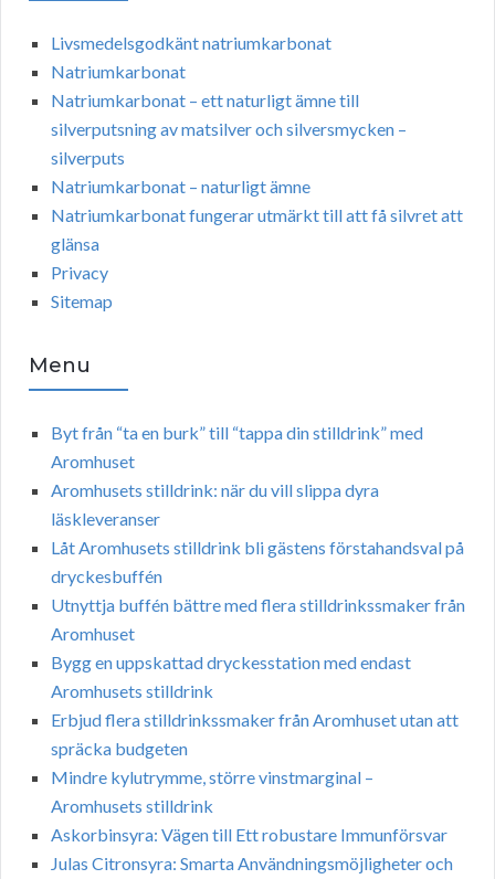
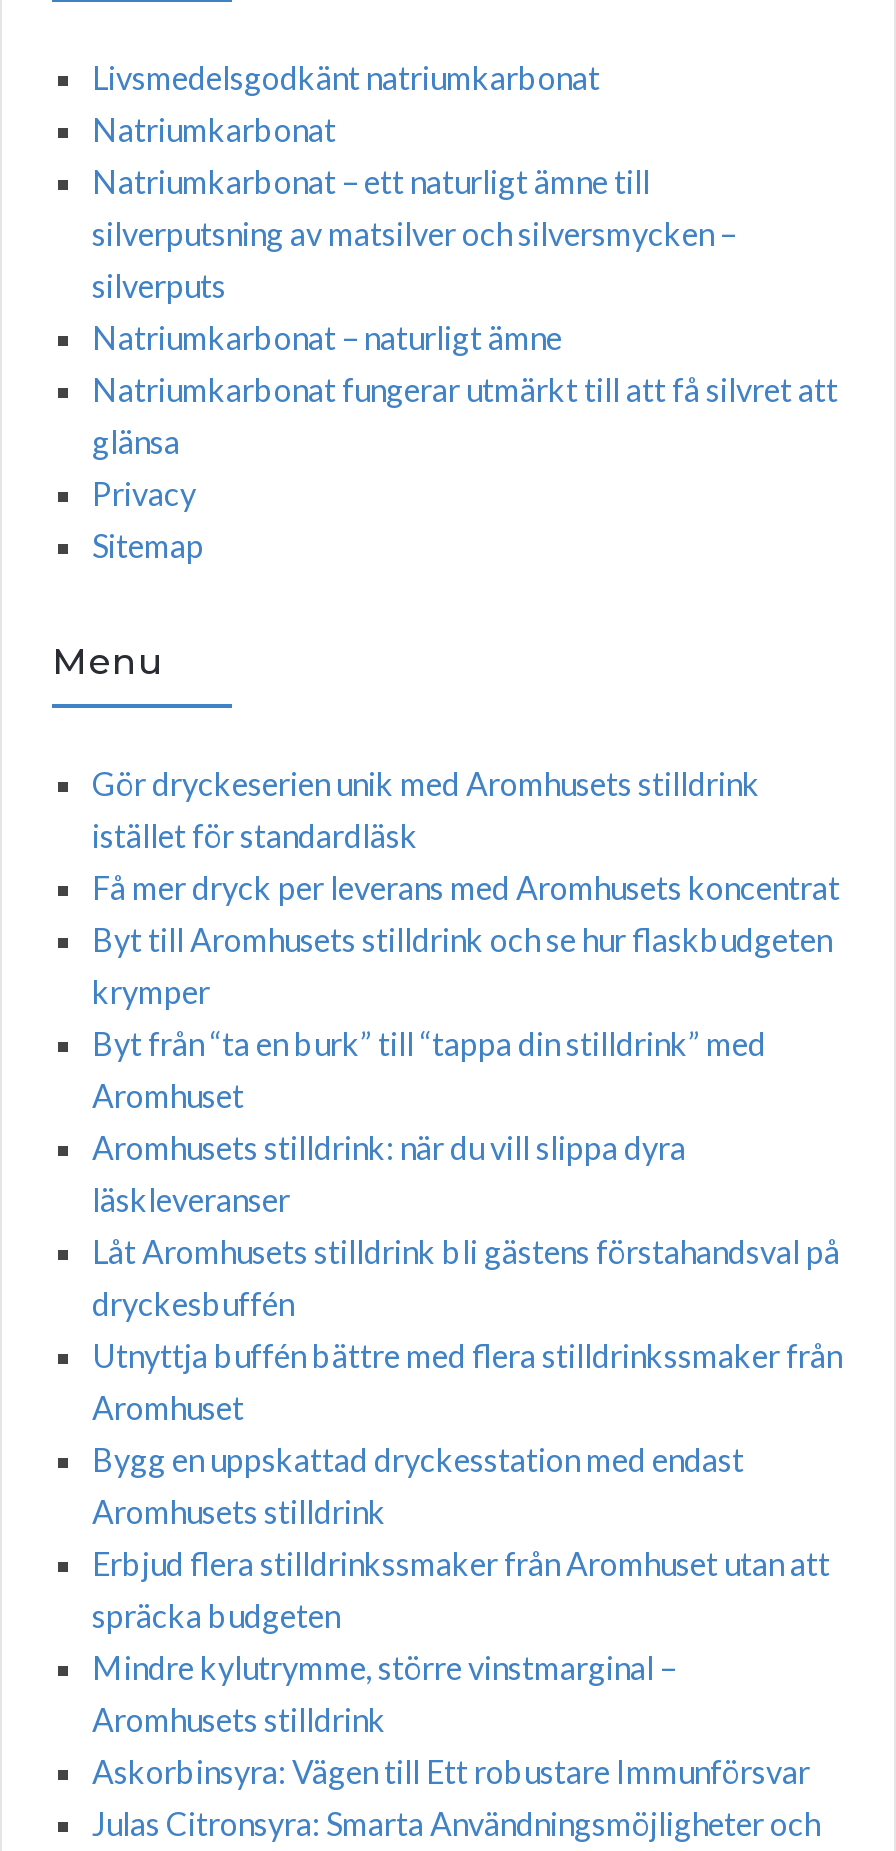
+ Gör dryckeserien unik med Aromhusets stilldrink
+ istället för standardläsk
+ Få mer dryck per leverans med Aromhusets koncentrat
+ Byt till Aromhusets stilldrink och se hur flaskbudgeten
+ krymper
